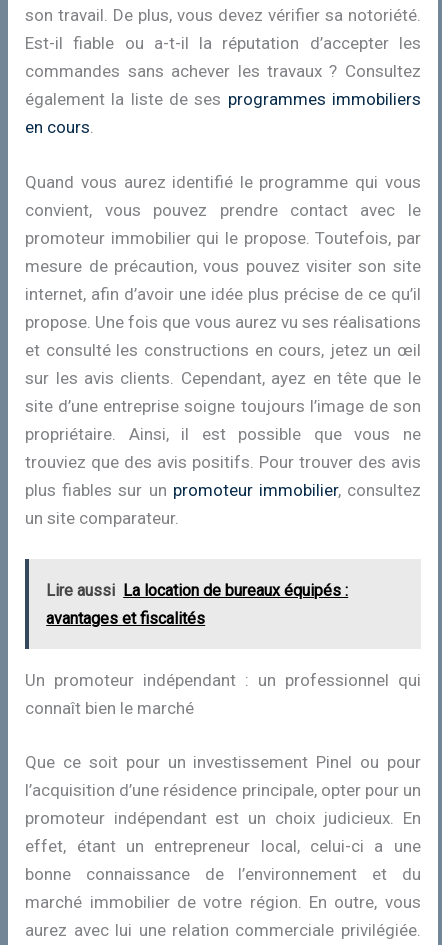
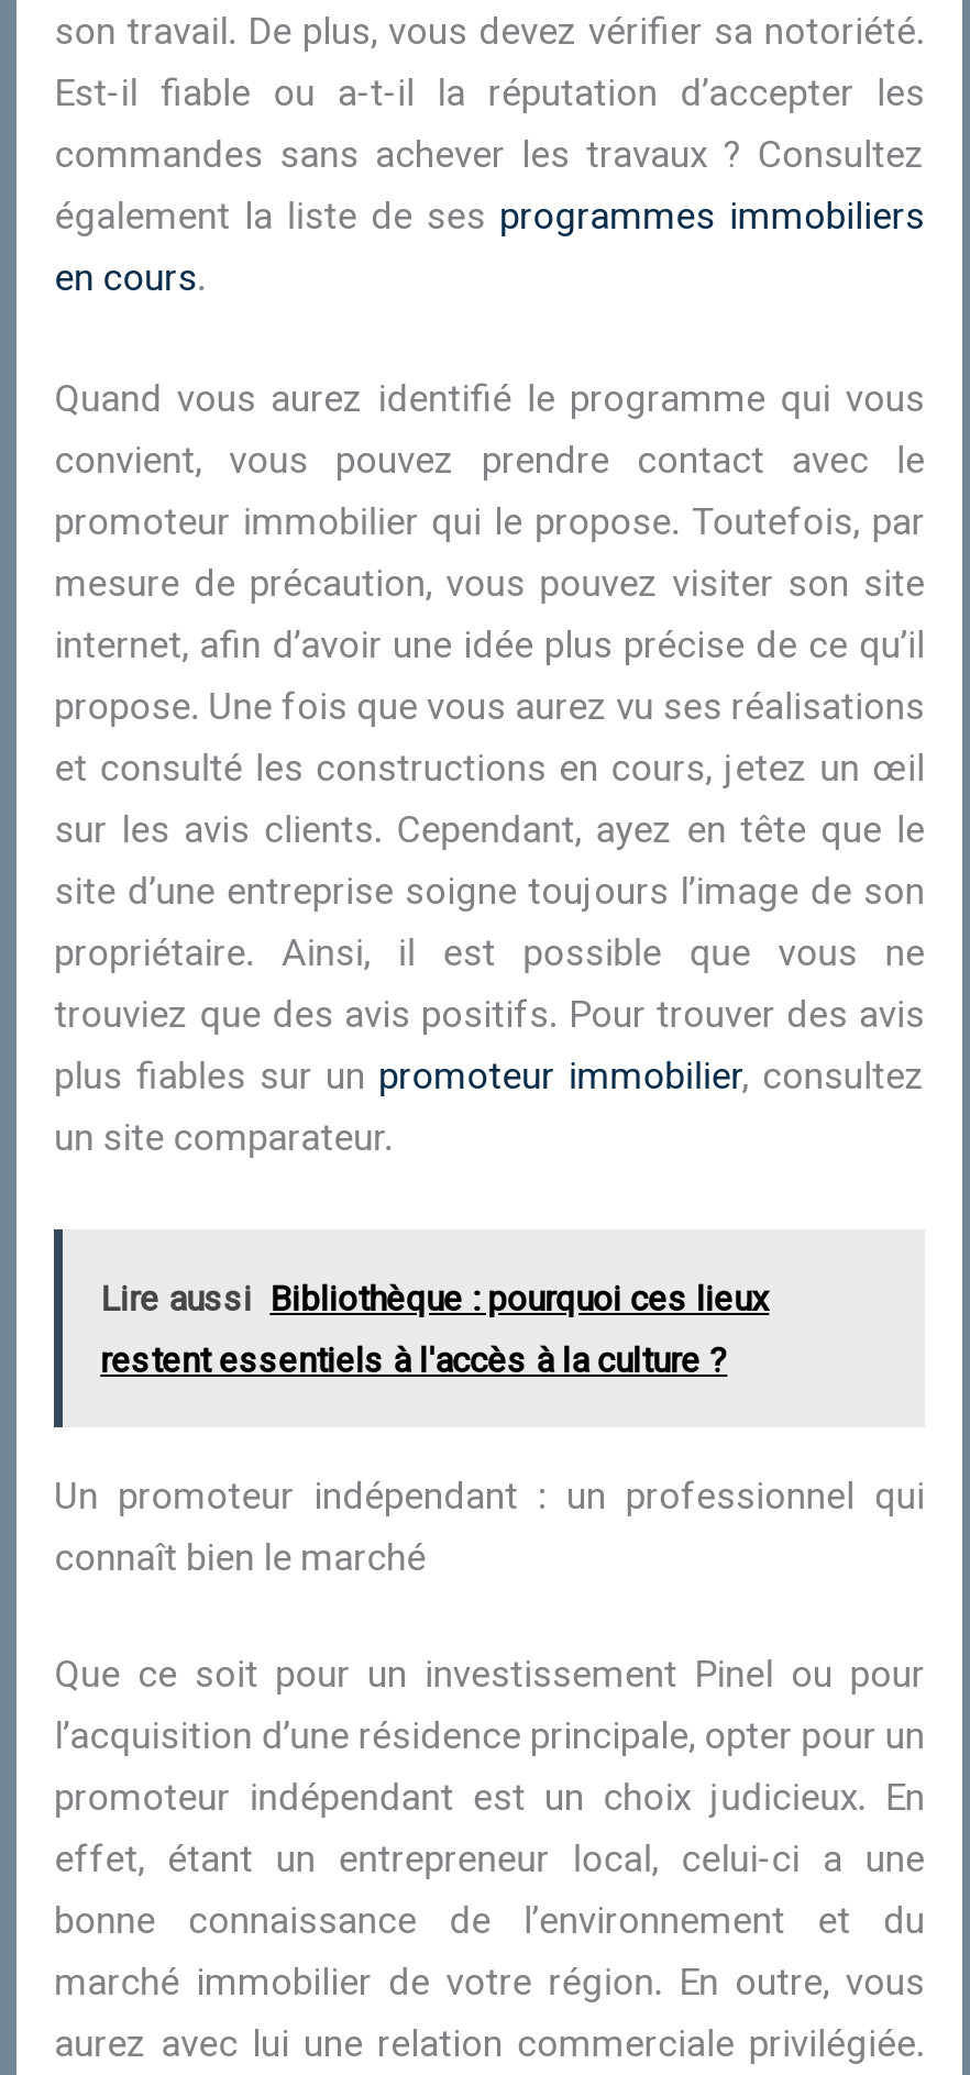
- Lire aussi La location de bureaux équipés :
+ Lire aussi Bibliothèque : pourquoi ces lieux

- avantages et fiscalités
+ restent essentiels à l'accès à la culture ?
